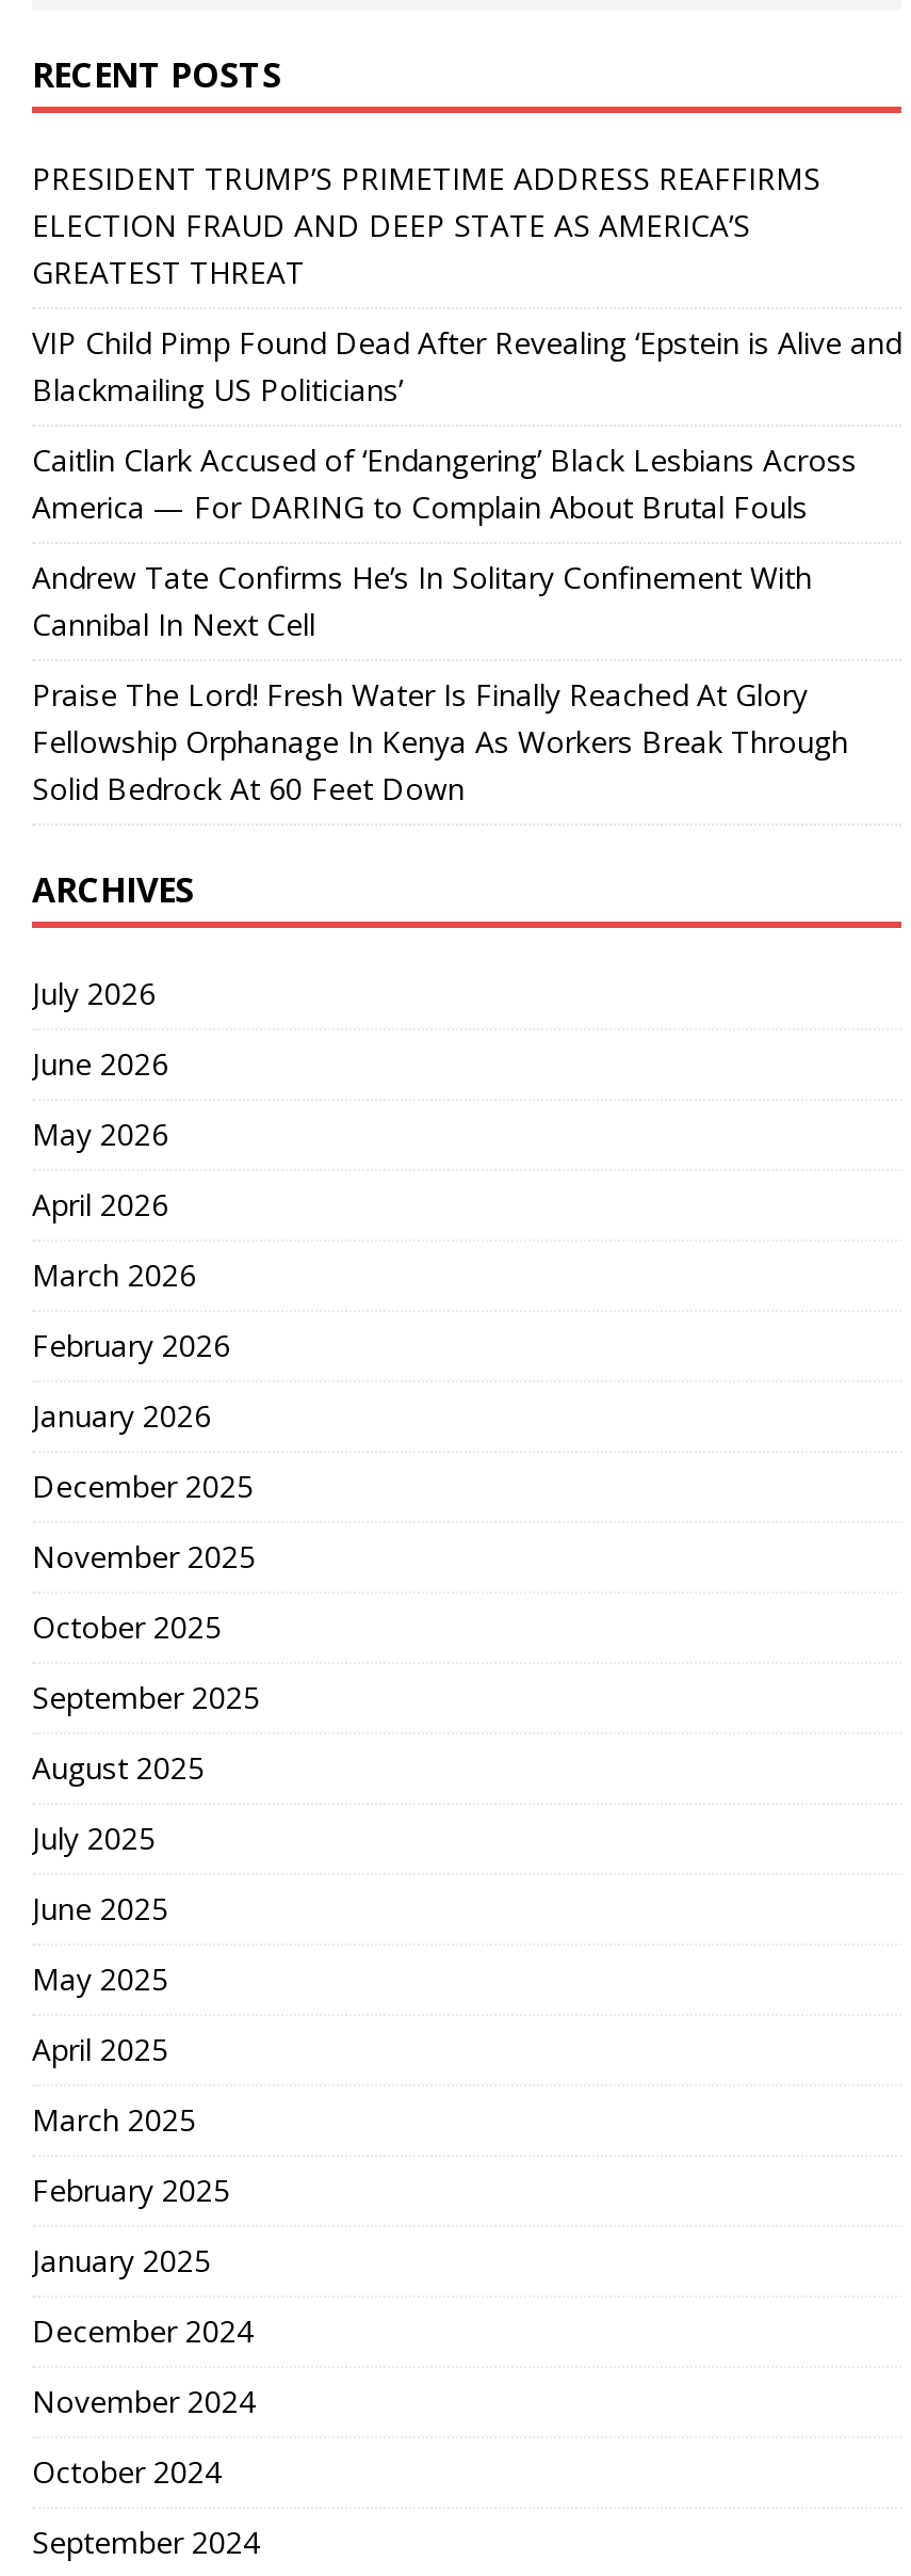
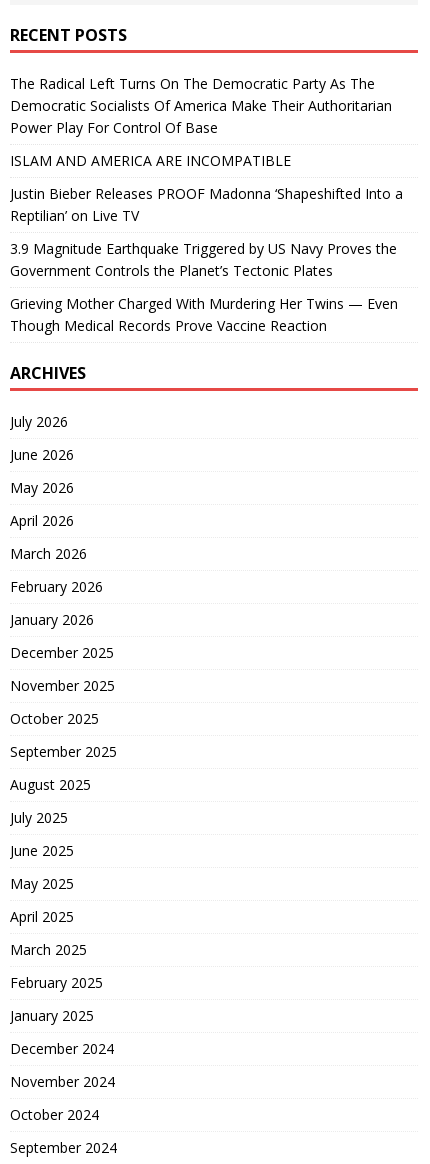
- PRESIDENT TRUMP’S PRIMETIME ADDRESS REAFFIRMS
- ELECTION FRAUD AND DEEP STATE AS AMERICA’S
- GREATEST THREAT
+ The Radical Left Turns On The Democratic Party As The
+ Democratic Socialists Of America Make Their Authoritarian
+ Power Play For Control Of Base

- VIP Child Pimp Found Dead After Revealing ‘Epstein is Alive and
- Blackmailing US Politicians’
+ ISLAM AND AMERICA ARE INCOMPATIBLE

- Caitlin Clark Accused of ‘Endangering’ Black Lesbians Across
- America — For DARING to Complain About Brutal Fouls
+ Justin Bieber Releases PROOF Madonna ‘Shapeshifted Into a
+ Reptilian’ on Live TV

- Andrew Tate Confirms He’s In Solitary Confinement With
- Cannibal In Next Cell
+ 3.9 Magnitude Earthquake Triggered by US Navy Proves the
+ Government Controls the Planet’s Tectonic Plates

- Praise The Lord! Fresh Water Is Finally Reached At Glory
- Fellowship Orphanage In Kenya As Workers Break Through
- Solid Bedrock At 60 Feet Down
+ Grieving Mother Charged With Murdering Her Twins — Even
+ Though Medical Records Prove Vaccine Reaction
